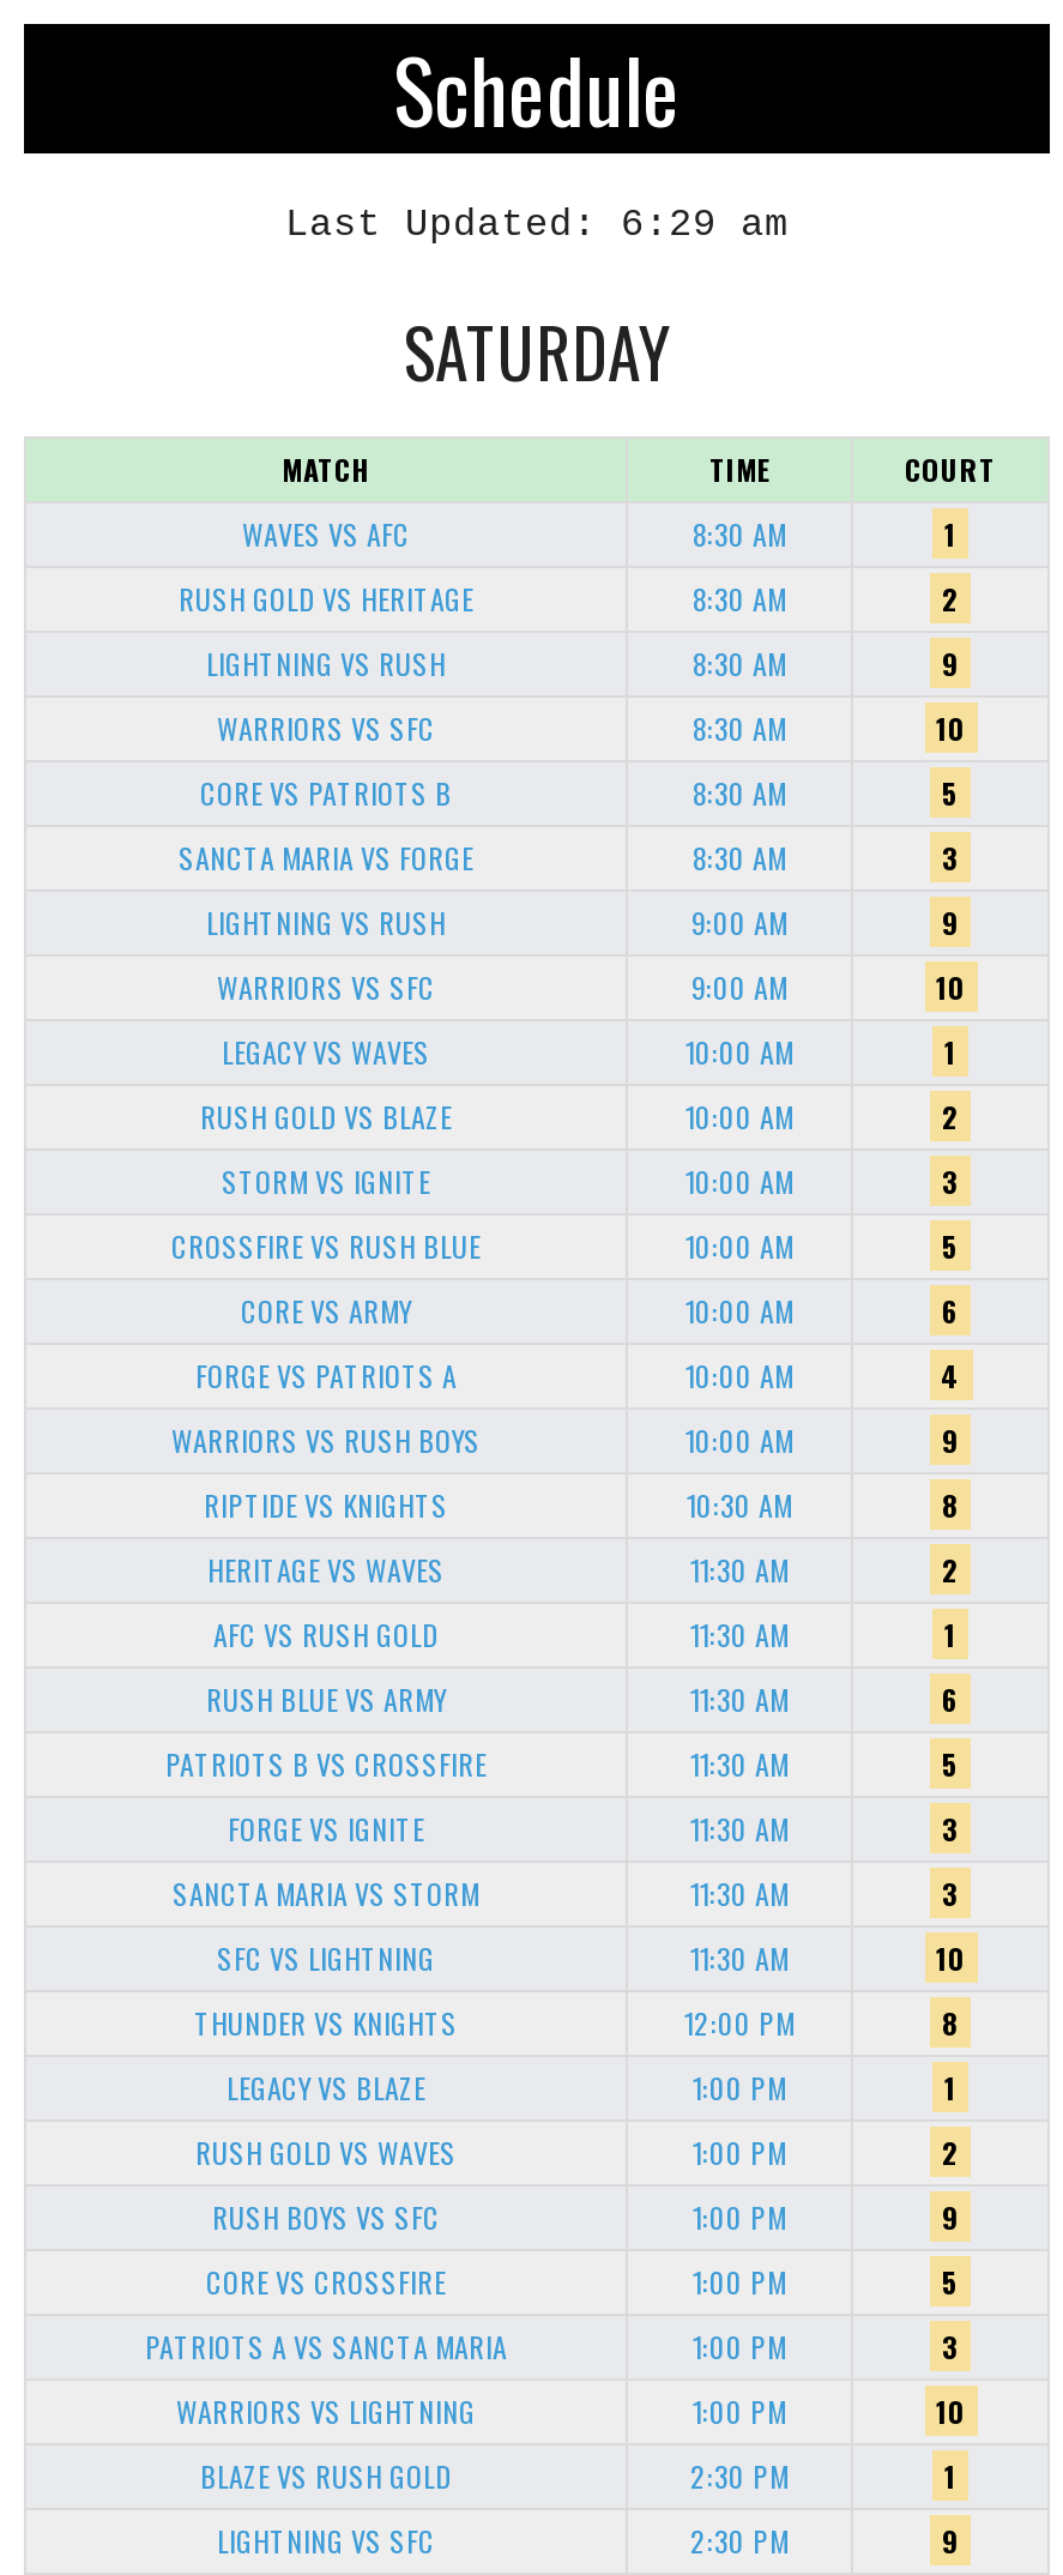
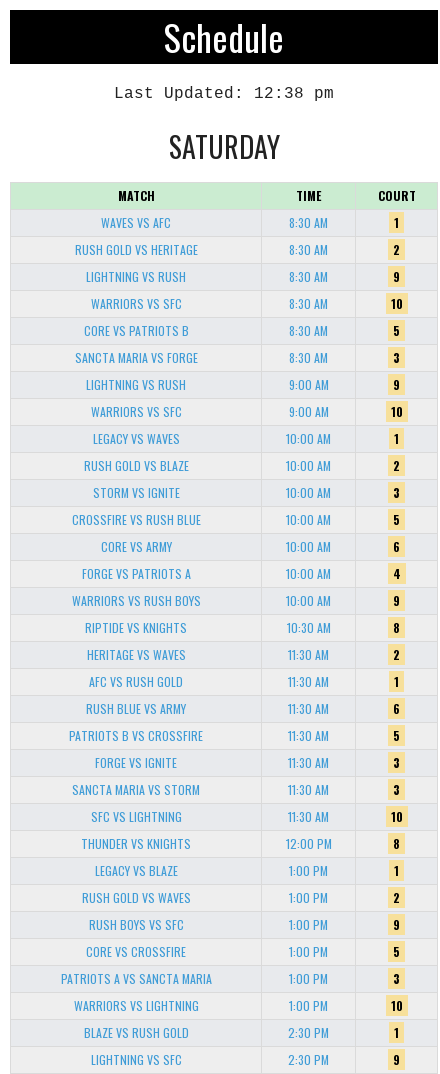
- Last Updated: 6:29 am
+ Last Updated: 12:38 pm
